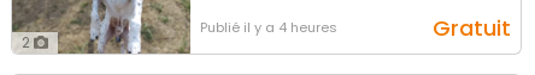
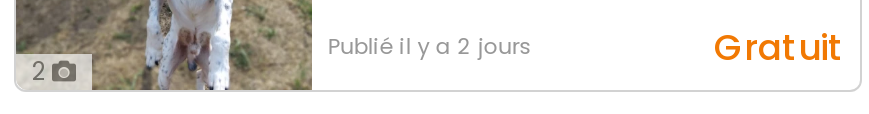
- Publié il y a 4 heures
+ Publié il y a 2 jours
